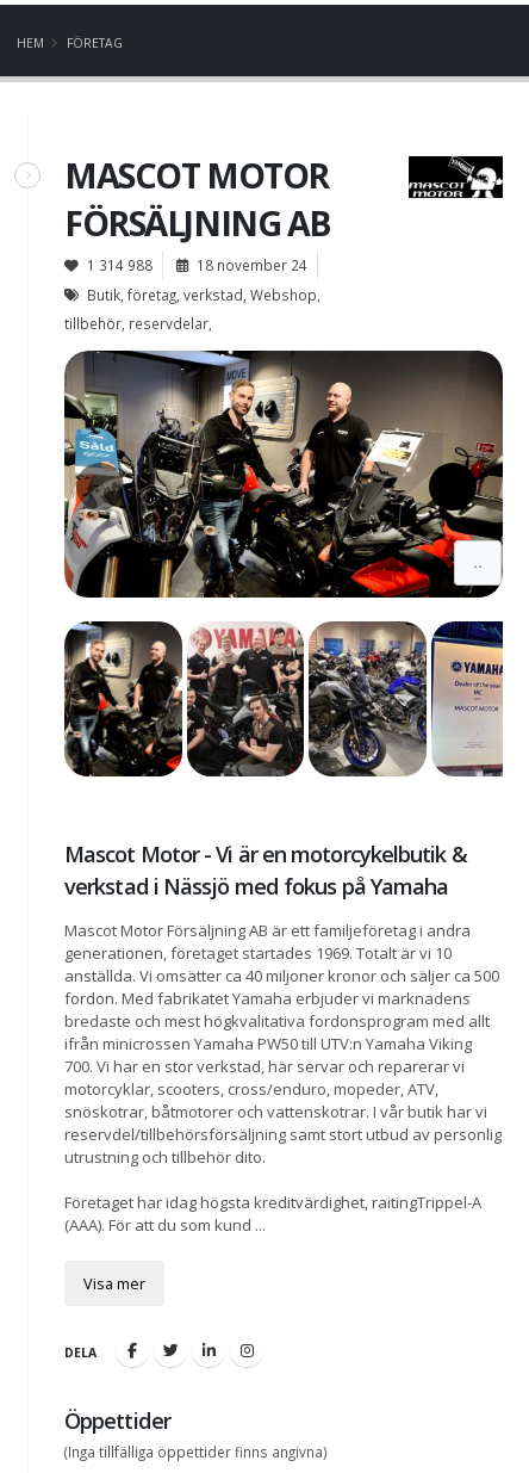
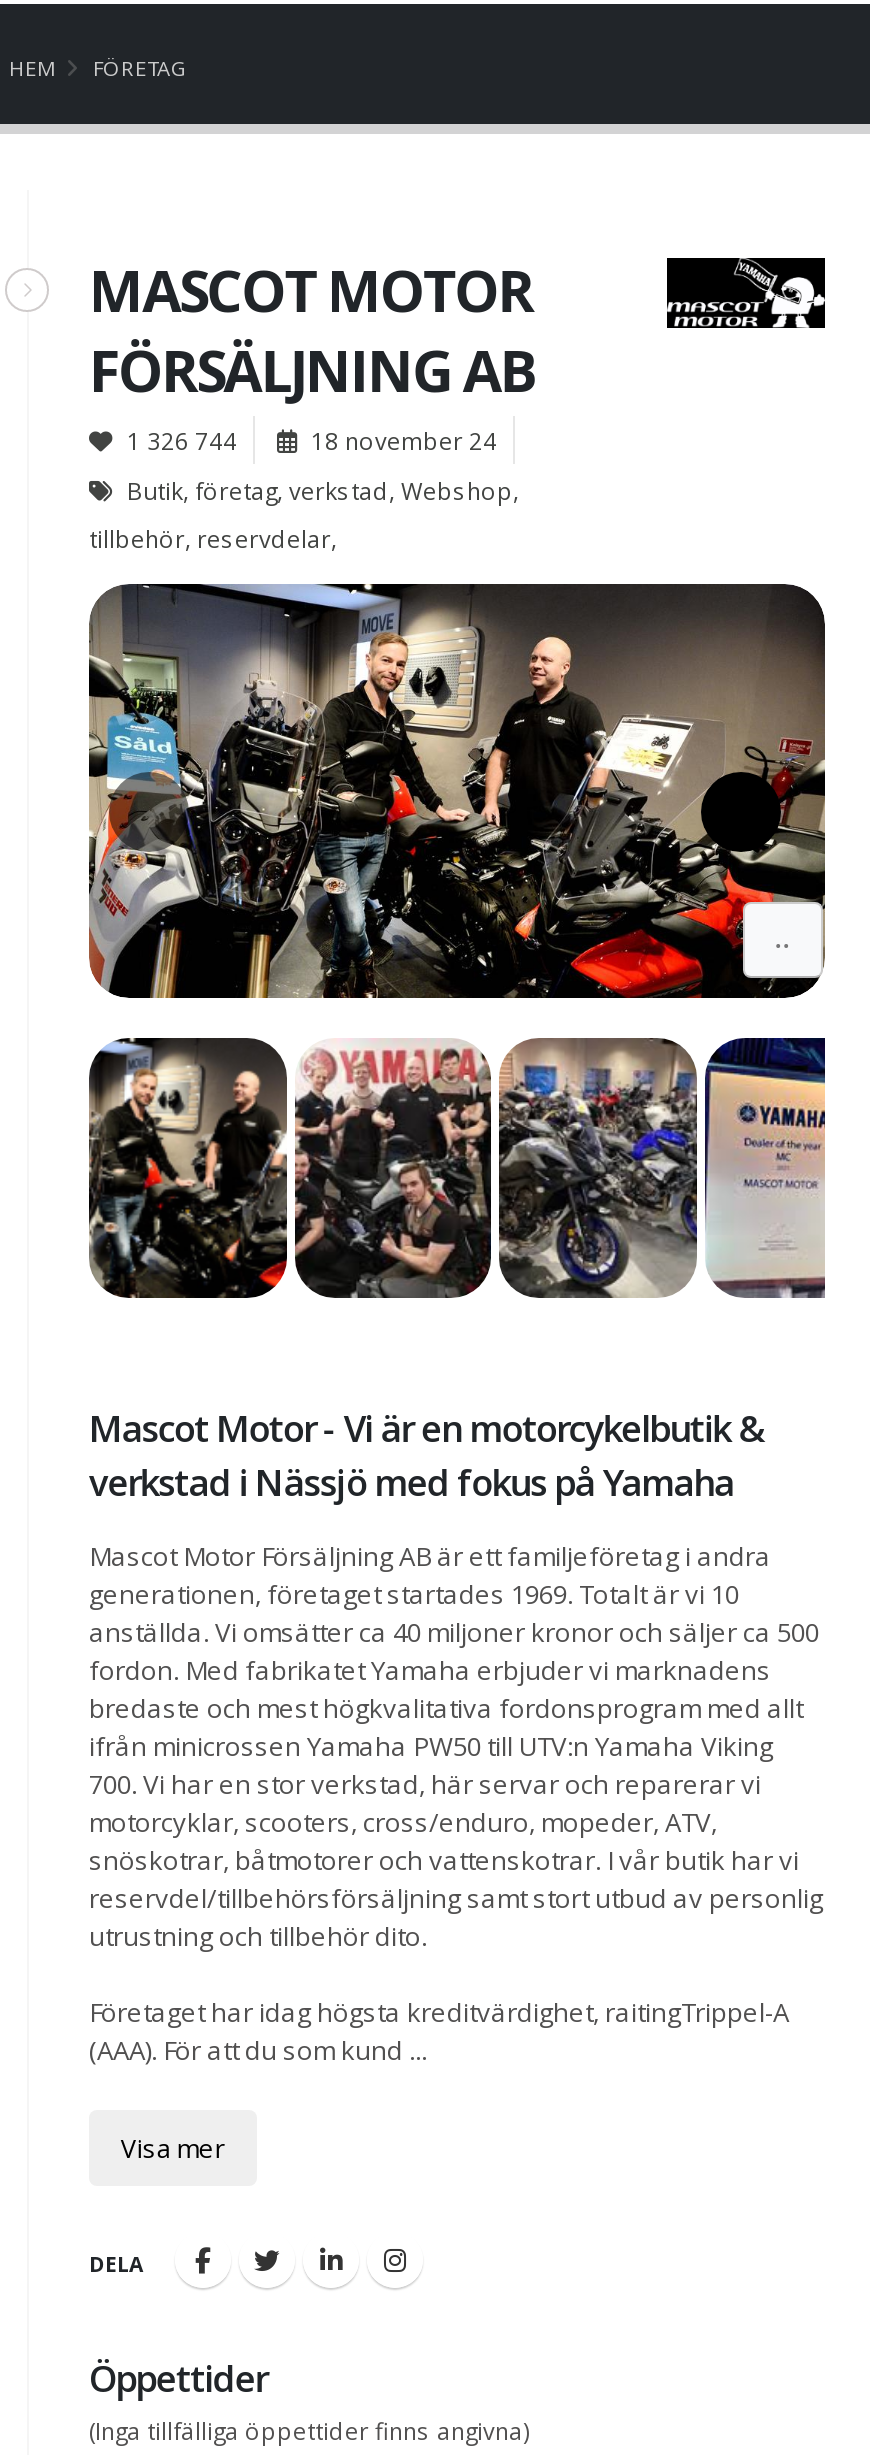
- 1 314 988
+ 1 326 744
